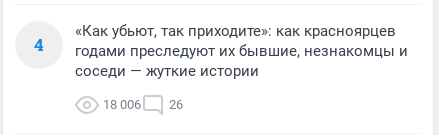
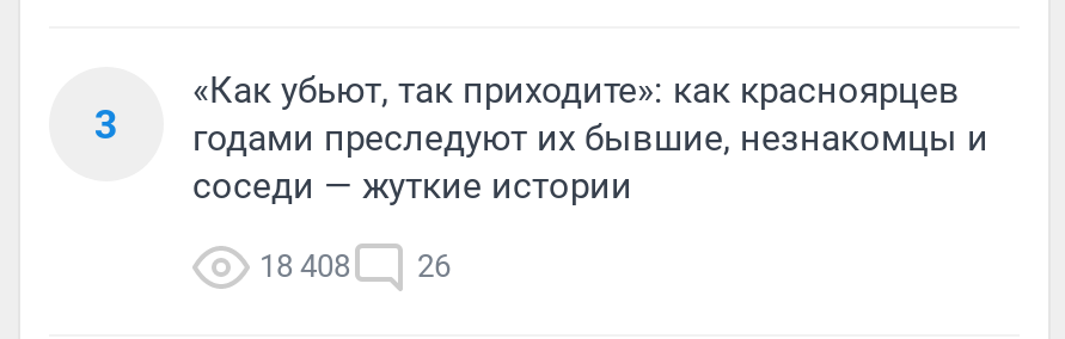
- 4 годами преследуют их бывшие, незнакомцы и
+ 3 годами преследуют их бывшие, незнакомцы и

- 18 006 26
+ 18 408 26
